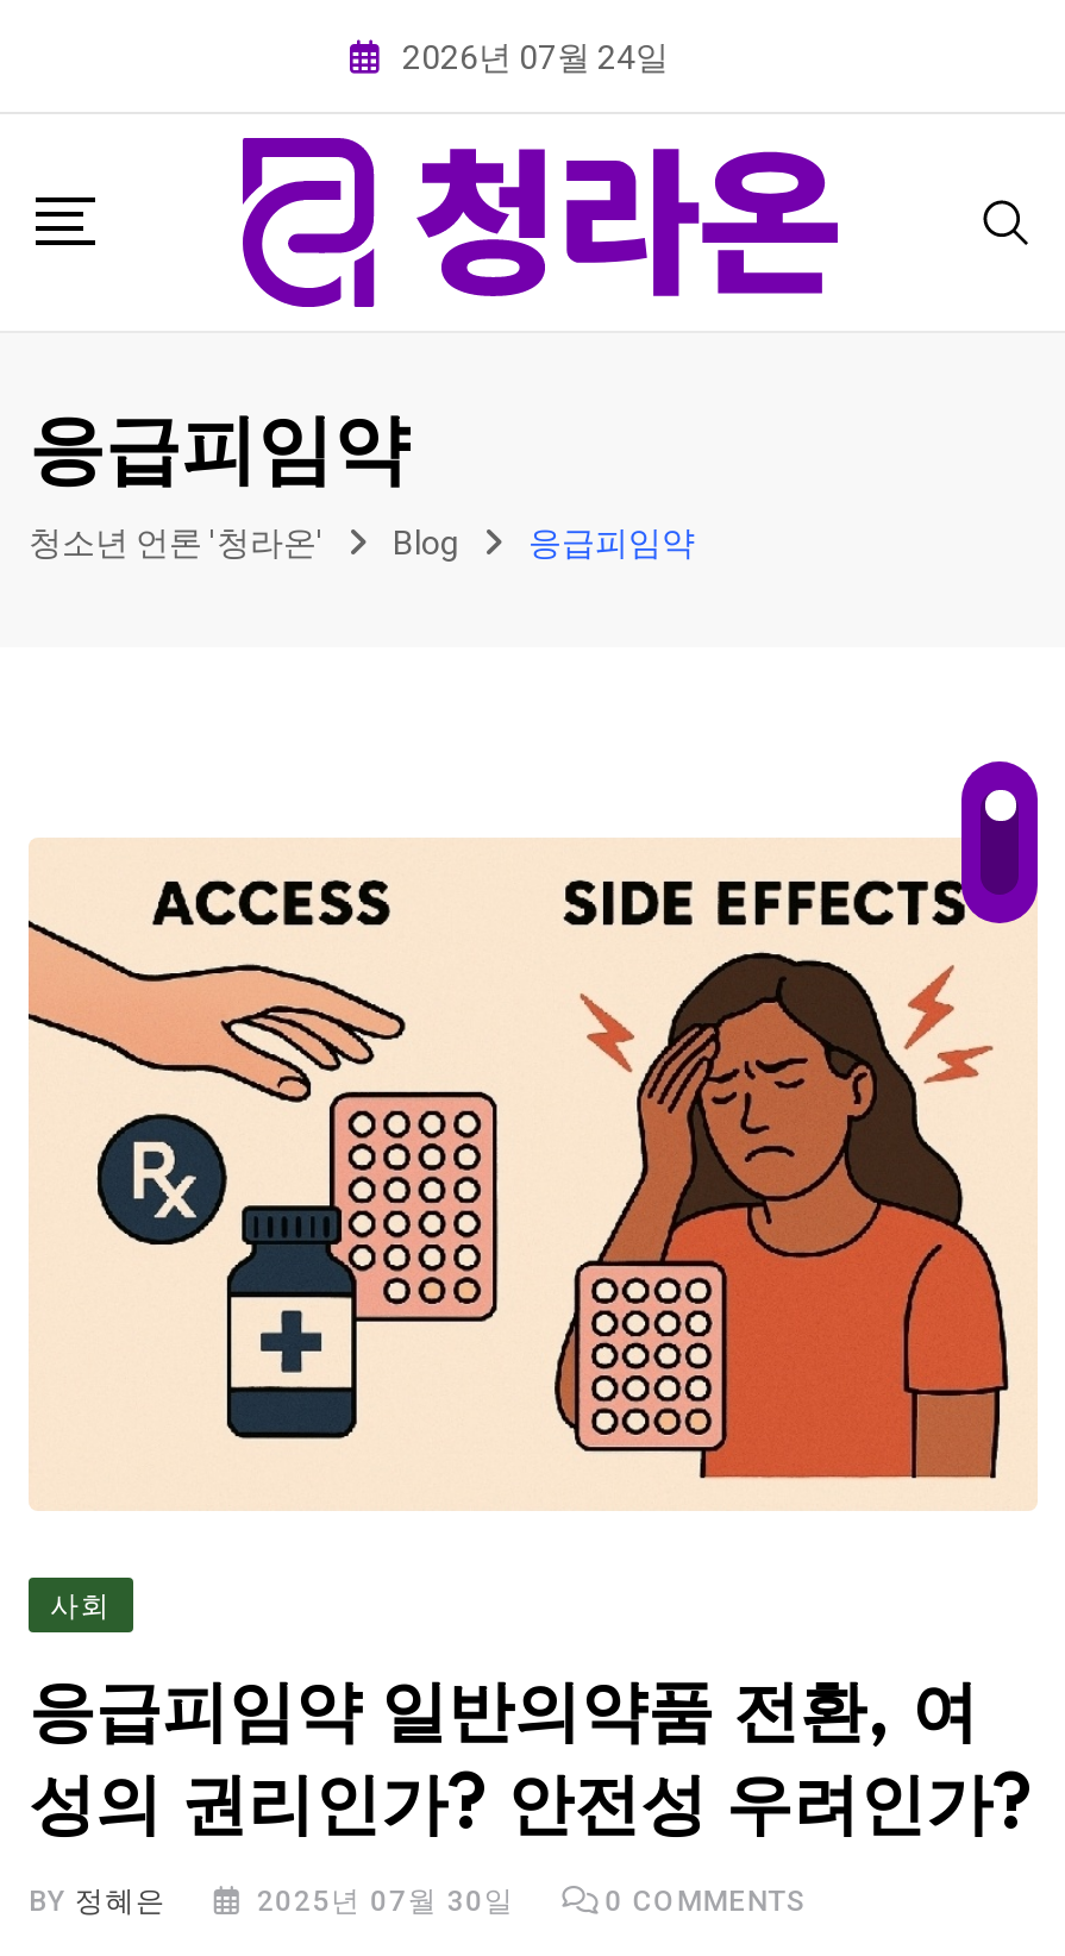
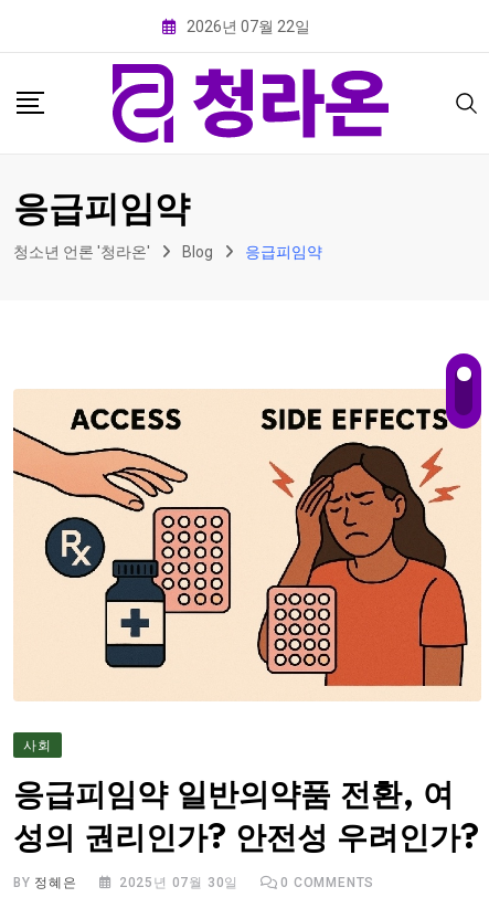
- 2026년 07월 24일
+ 2026년 07월 22일
